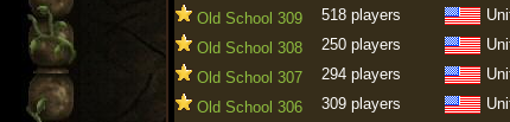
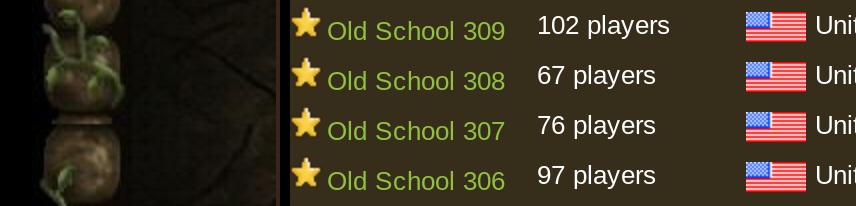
- Old School 309 518 players
+ Old School 309 102 players

- Old School 308 250 players
+ Old School 308 67 players

- Old School 307 294 players
+ Old School 307 76 players

- Old School 306 309 players
+ Old School 306 97 players
